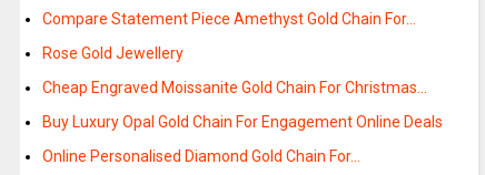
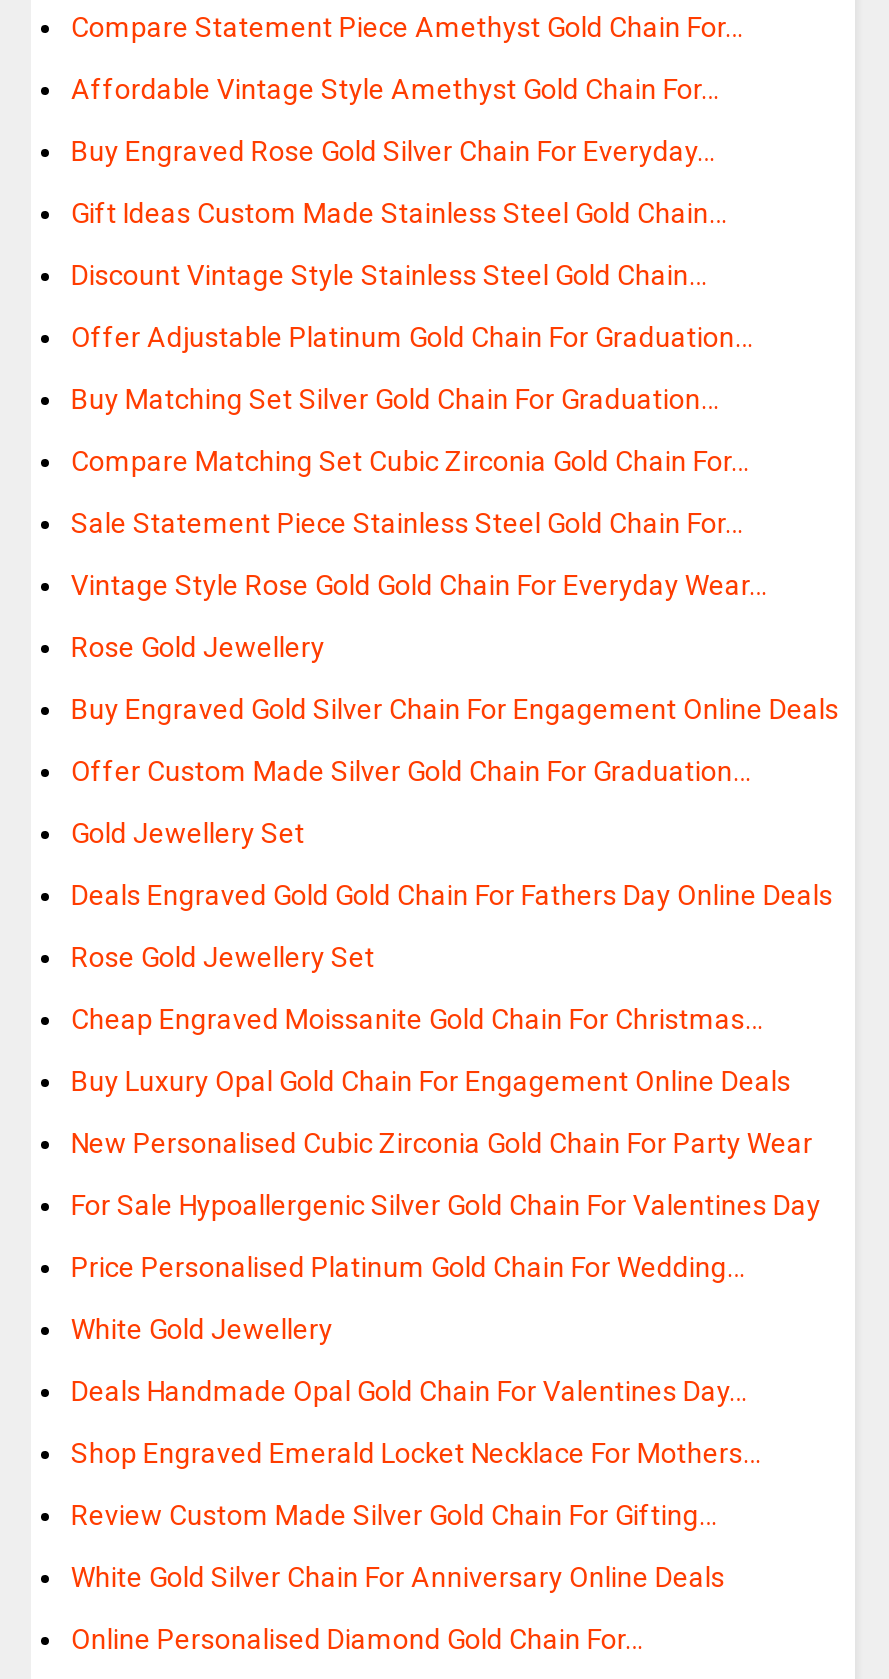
+ Affordable Vintage Style Amethyst Gold Chain For…
+ Buy Engraved Rose Gold Silver Chain For Everyday…
+ Gift Ideas Custom Made Stainless Steel Gold Chain…
+ Discount Vintage Style Stainless Steel Gold Chain…
+ Offer Adjustable Platinum Gold Chain For Graduation…
+ Buy Matching Set Silver Gold Chain For Graduation…
+ Compare Matching Set Cubic Zirconia Gold Chain For…
+ Sale Statement Piece Stainless Steel Gold Chain For…
+ Vintage Style Rose Gold Gold Chain For Everyday Wear…

+ Buy Engraved Gold Silver Chain For Engagement Online Deals
+ Offer Custom Made Silver Gold Chain For Graduation…
+ Gold Jewellery Set
+ Deals Engraved Gold Gold Chain For Fathers Day Online Deals
+ Rose Gold Jewellery Set

+ New Personalised Cubic Zirconia Gold Chain For Party Wear
+ For Sale Hypoallergenic Silver Gold Chain For Valentines Day
+ Price Personalised Platinum Gold Chain For Wedding…
+ White Gold Jewellery
+ Deals Handmade Opal Gold Chain For Valentines Day…
+ Shop Engraved Emerald Locket Necklace For Mothers…
+ Review Custom Made Silver Gold Chain For Gifting…
+ White Gold Silver Chain For Anniversary Online Deals
